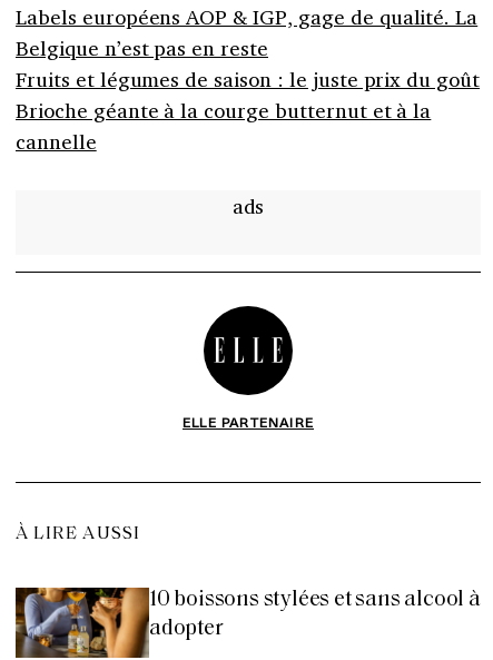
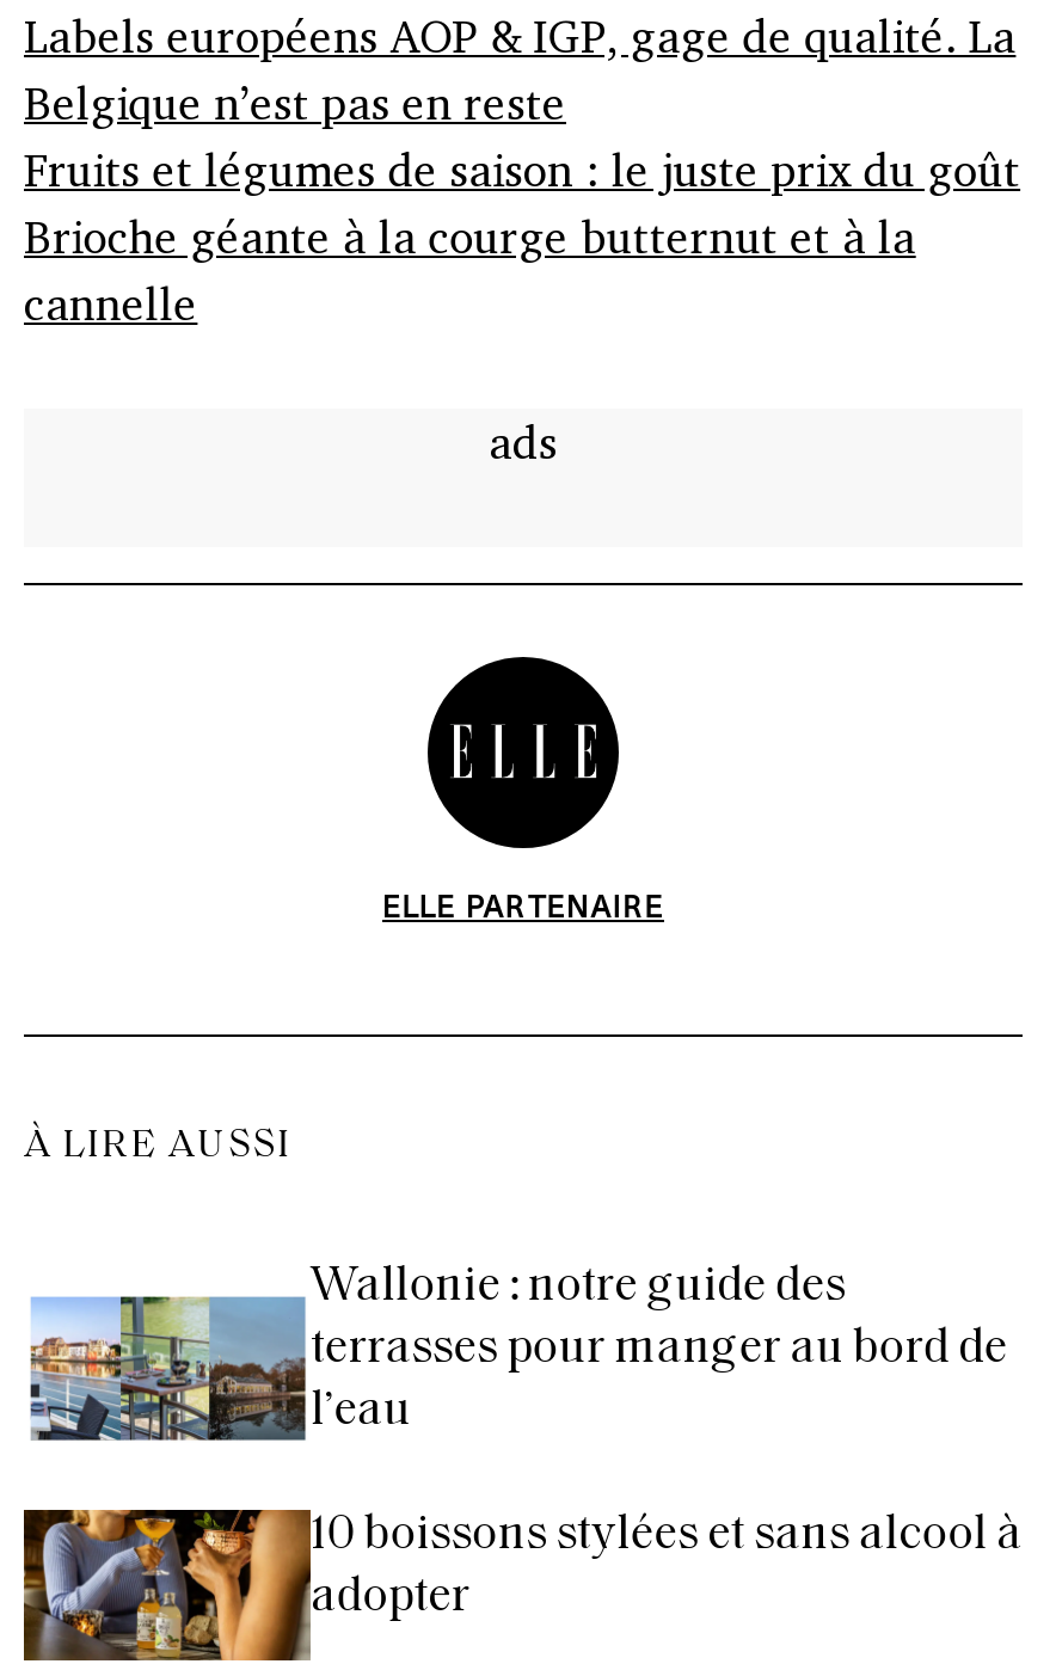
+ [image]
+ Wallonie : notre guide des
+ terrasses pour manger au bord de
+ l’eau
